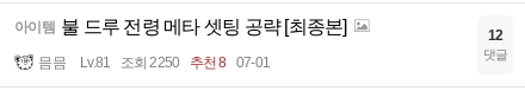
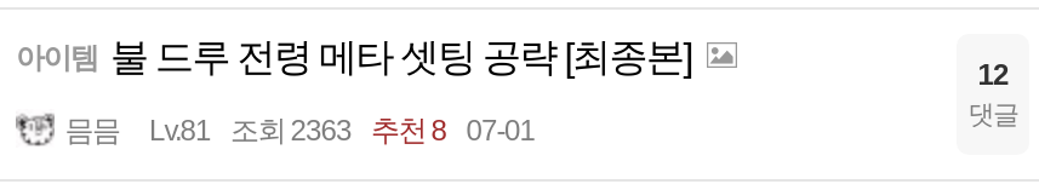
- Lv.81 조회 2250 추천 8 07-01
+ Lv.81 조회 2363 추천 8 07-01
